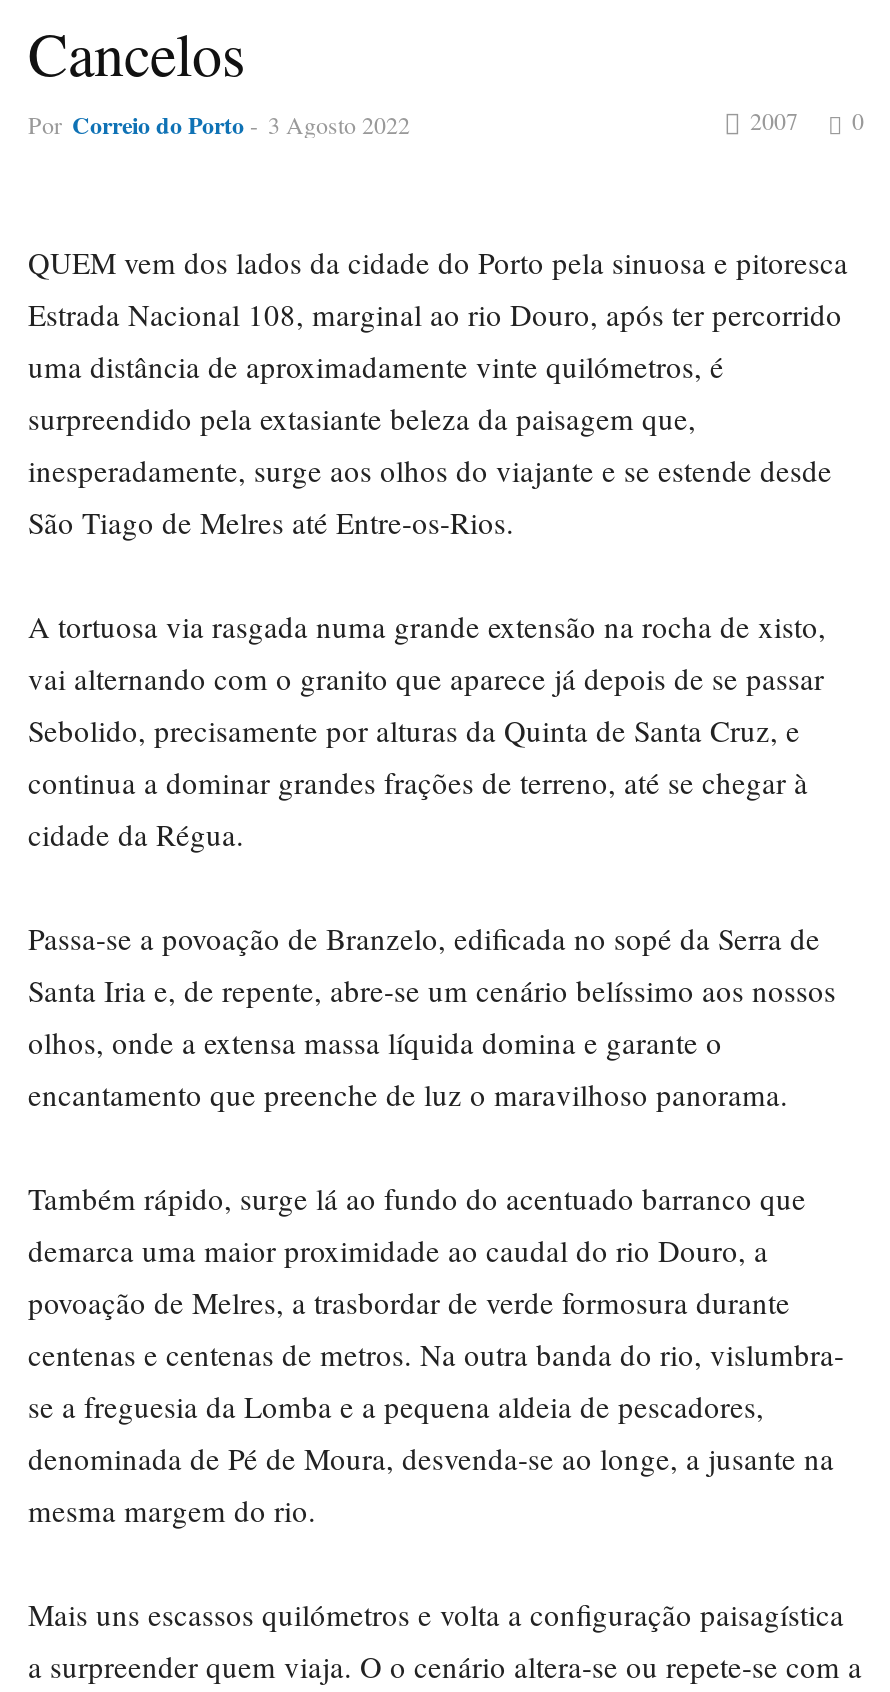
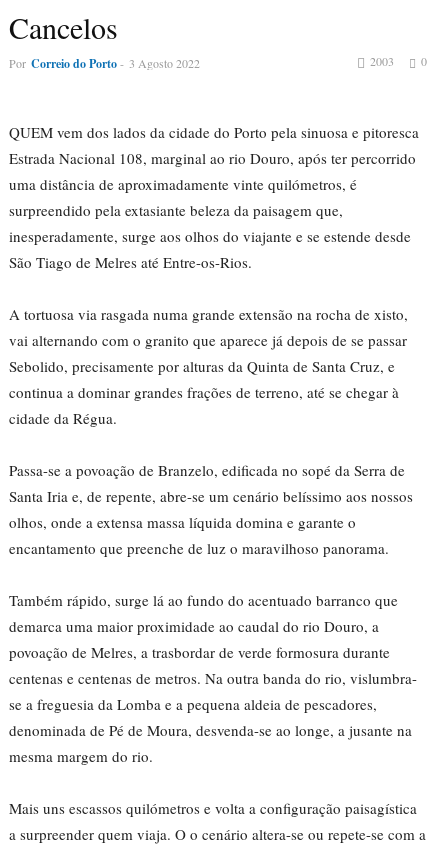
- 2007 0
+ 2003 0
